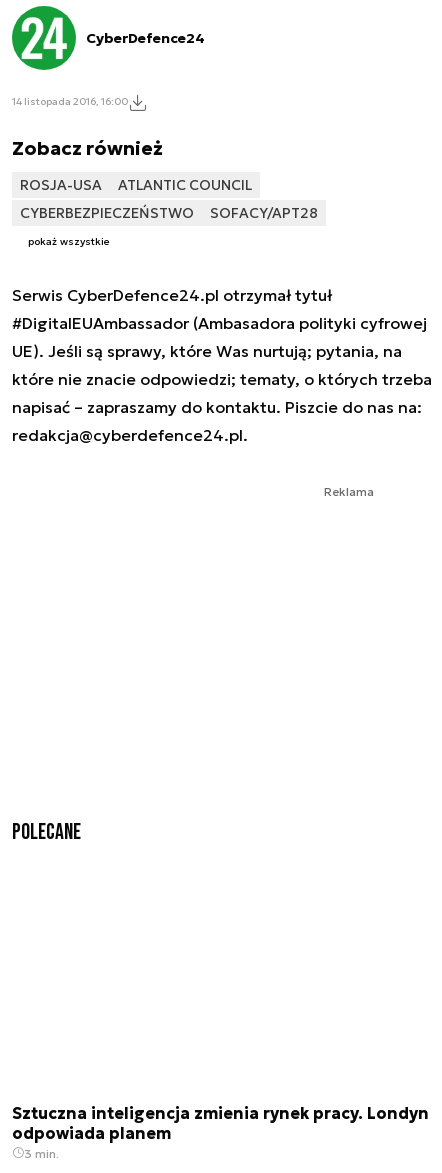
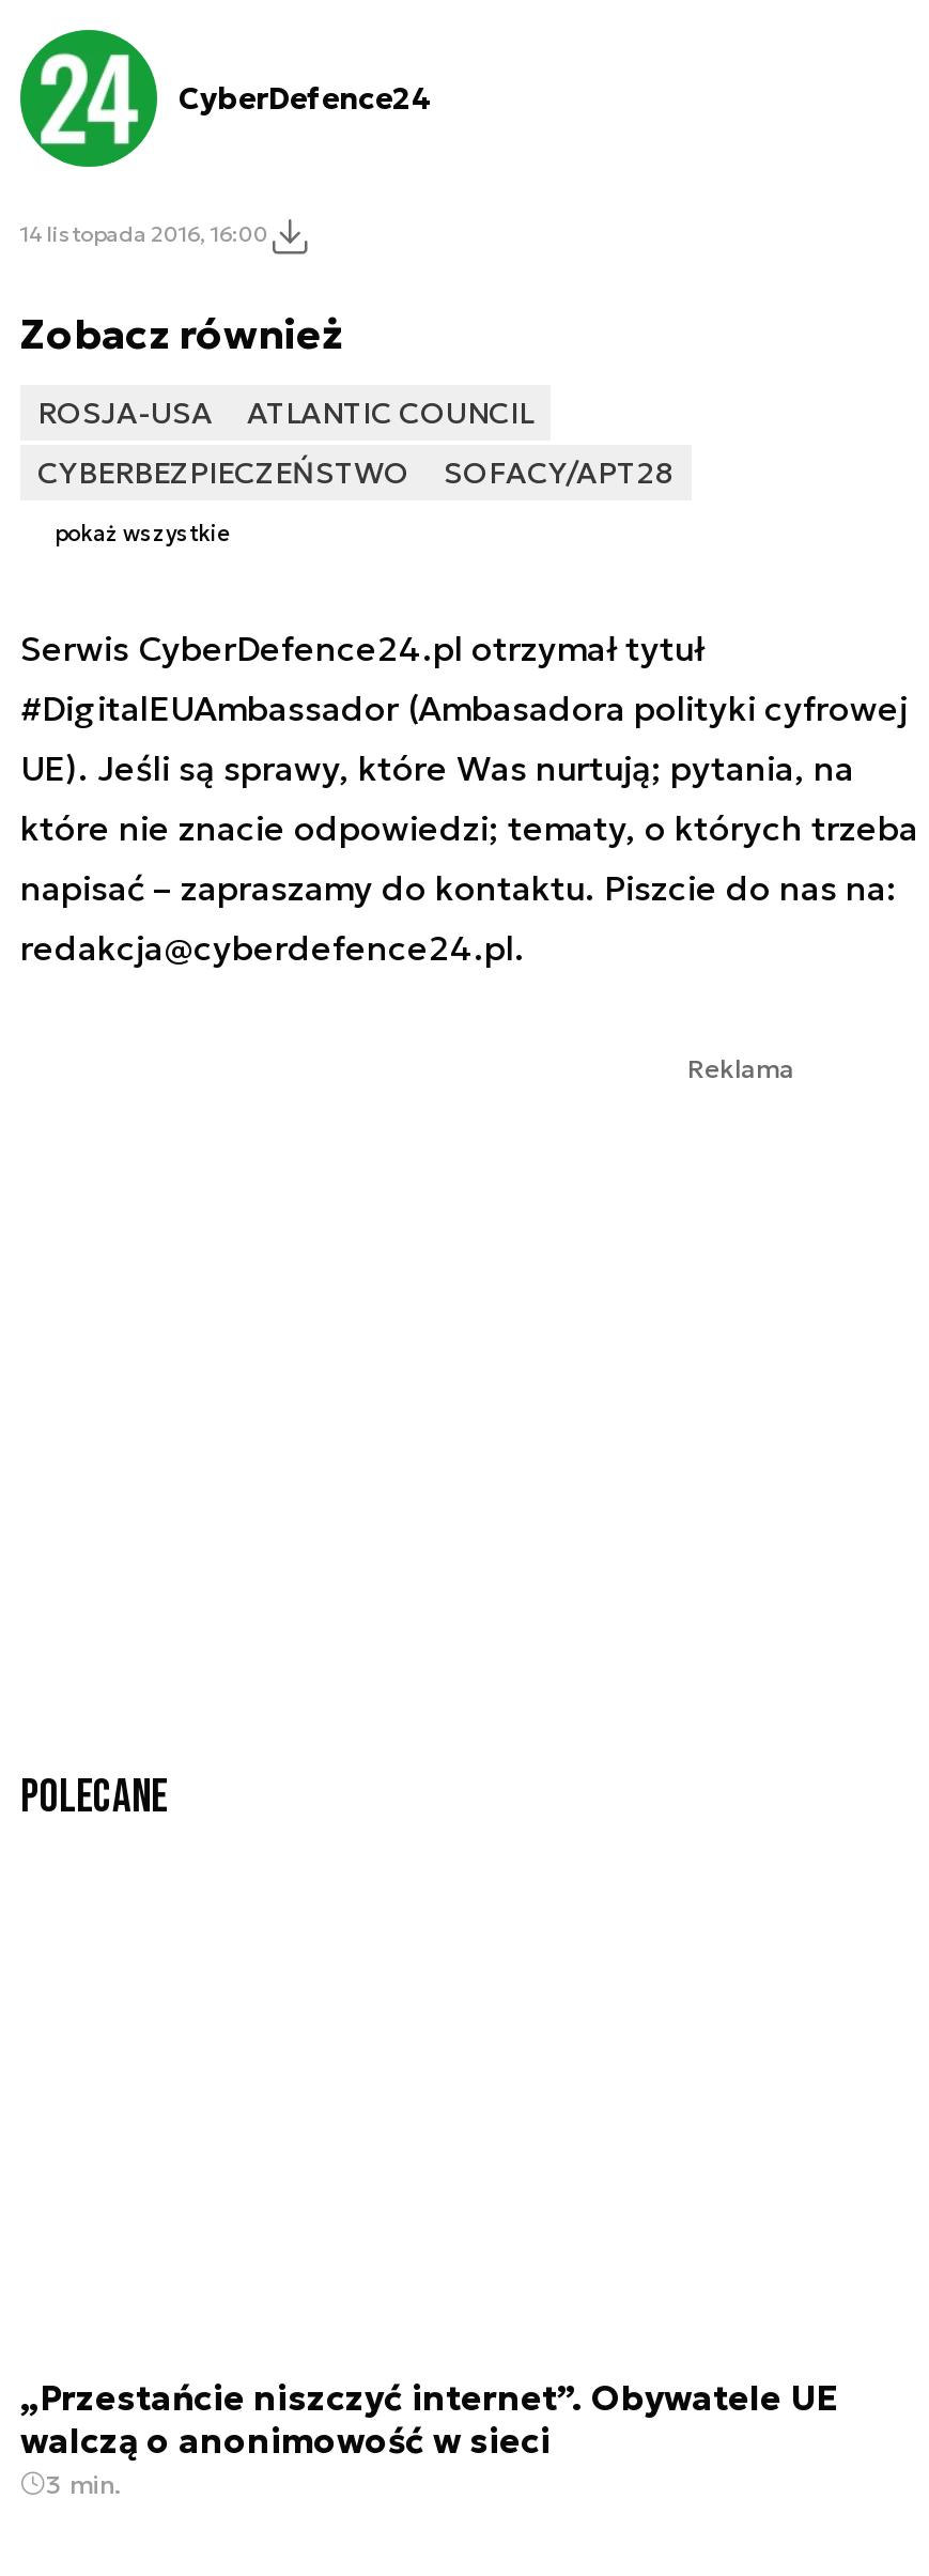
- Sztuczna inteligencja zmienia rynek pracy. Londyn
- odpowiada planem
+ „Przestańcie niszczyć internet”. Obywatele UE
+ walczą o anonimowość w sieci
